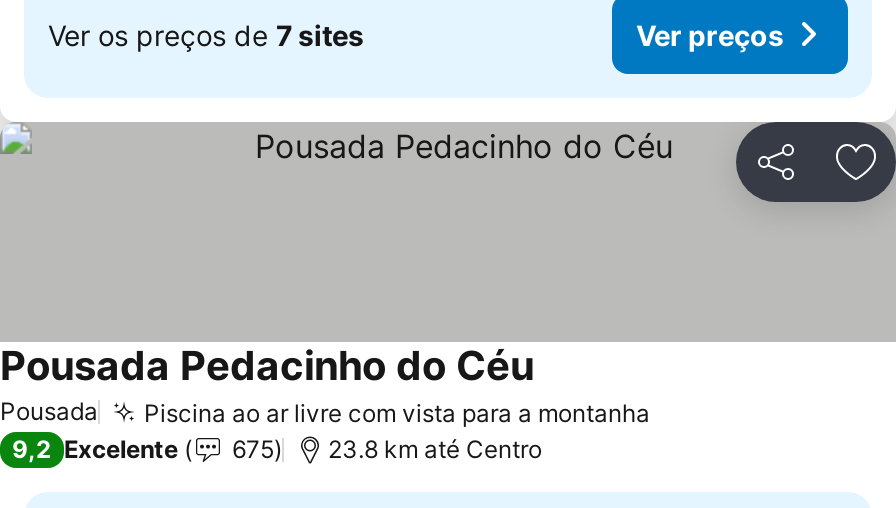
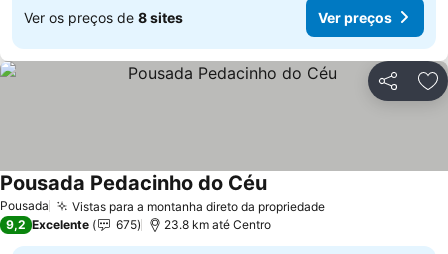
- Ver os preços de 7 sites
+ Ver os preços de 8 sites

- Piscina ao ar livre com vista para a montanha
+ Vistas para a montanha direto da propriedade
